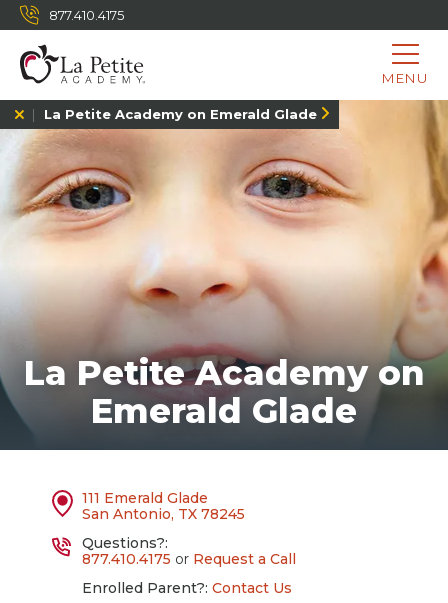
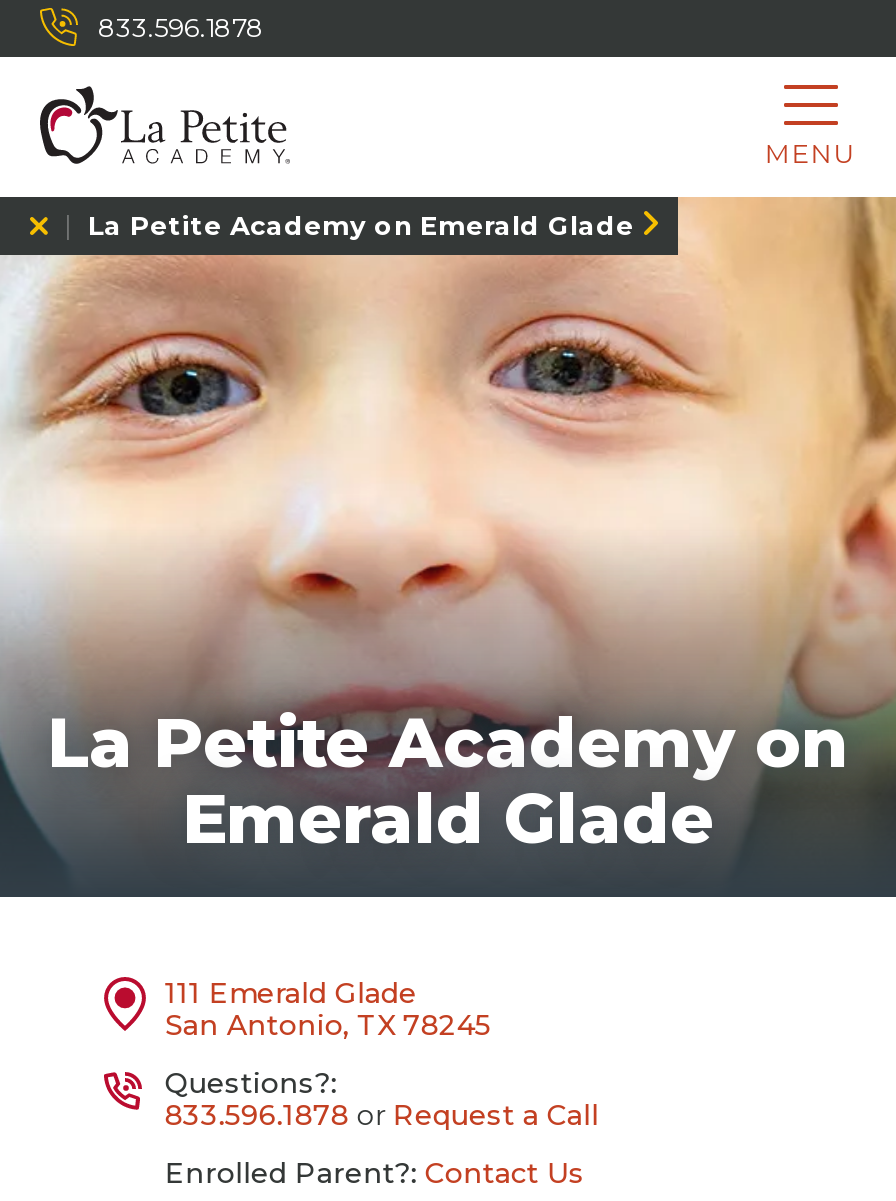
- 877.410.4175
+ 833.596.1878

- 877.410.4175 or Request a Call
+ 833.596.1878 or Request a Call
